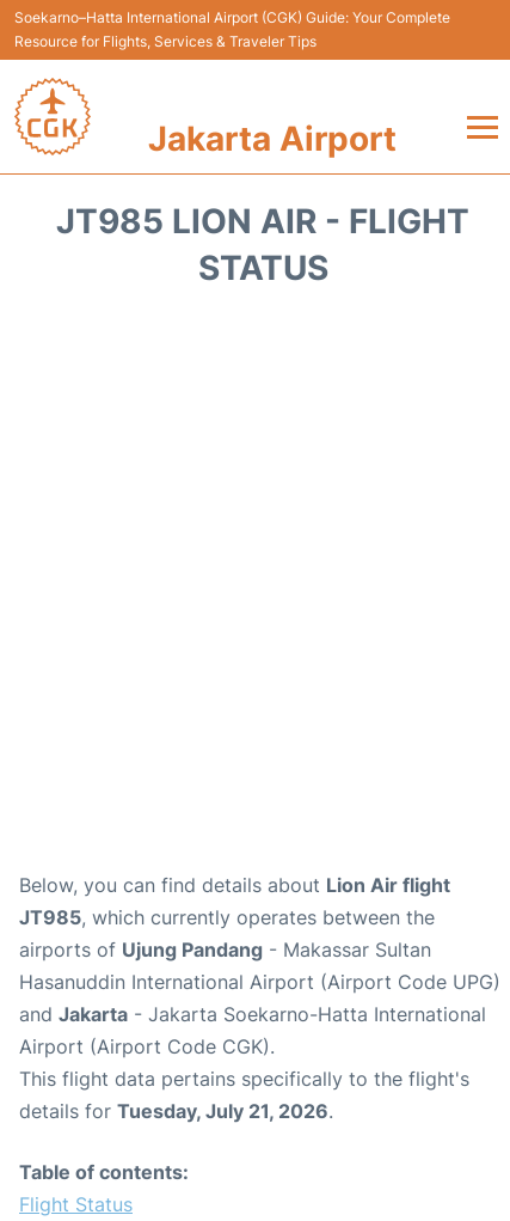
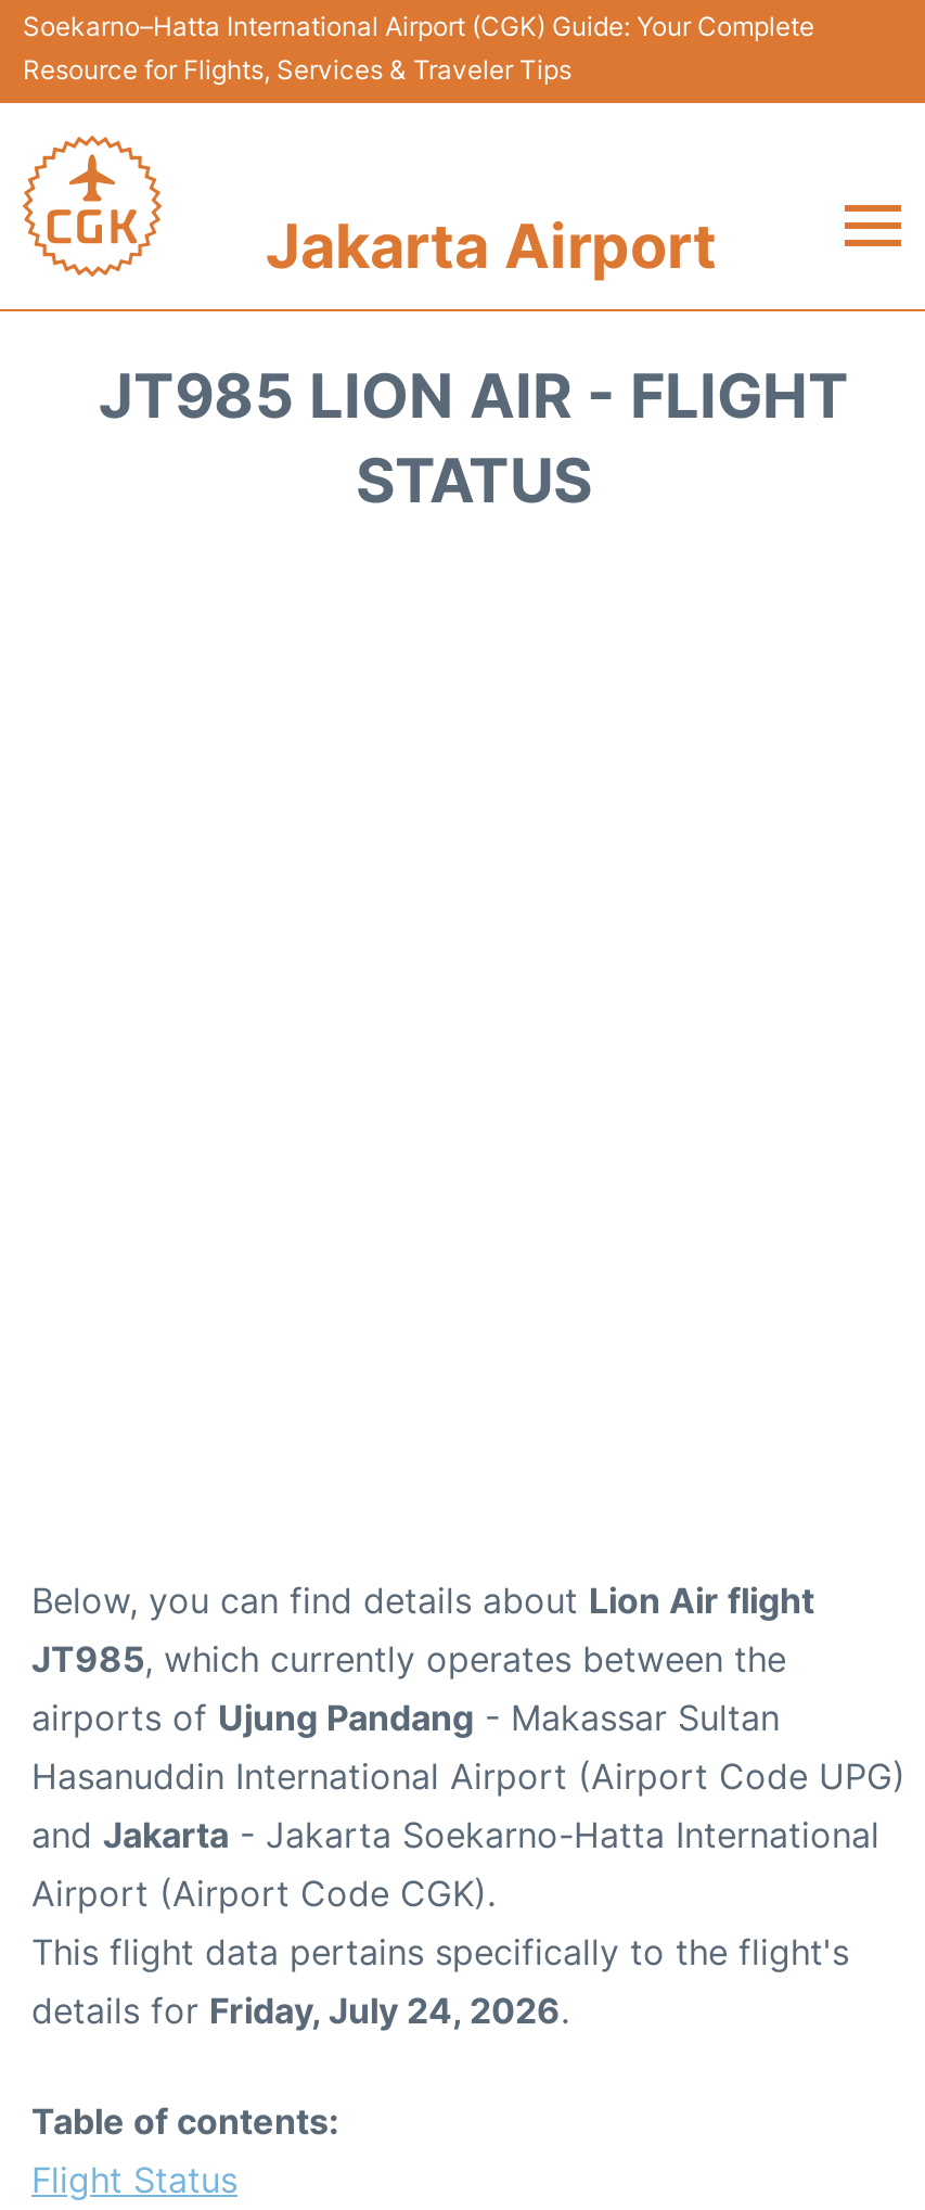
- details for Tuesday, July 21, 2026.
+ details for Friday, July 24, 2026.
